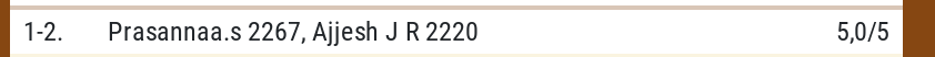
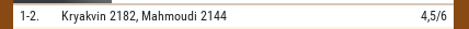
- Prasannaa.s 2267, Ajjesh J R 2220
- 5,0/5
+ Kryakvin 2182, Mahmoudi 2144
+ 4,5/6
